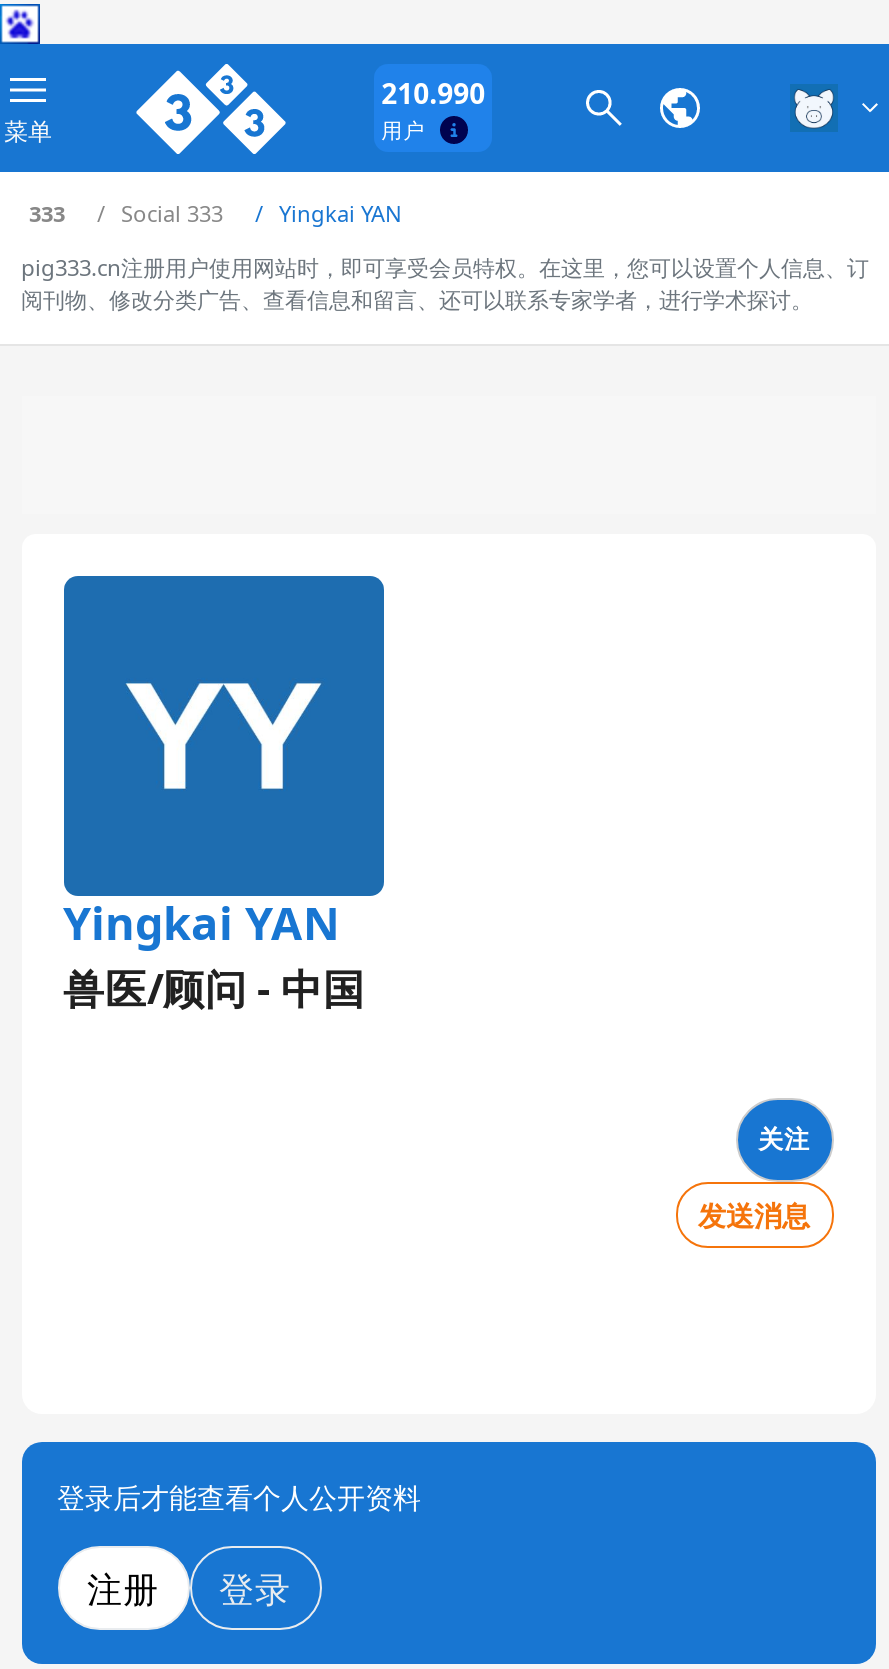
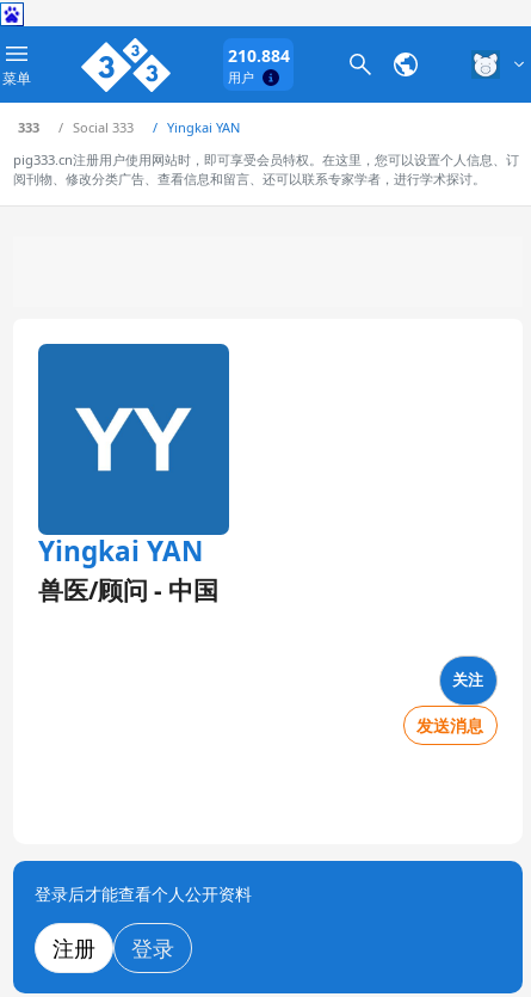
- 210.990
+ 210.884
